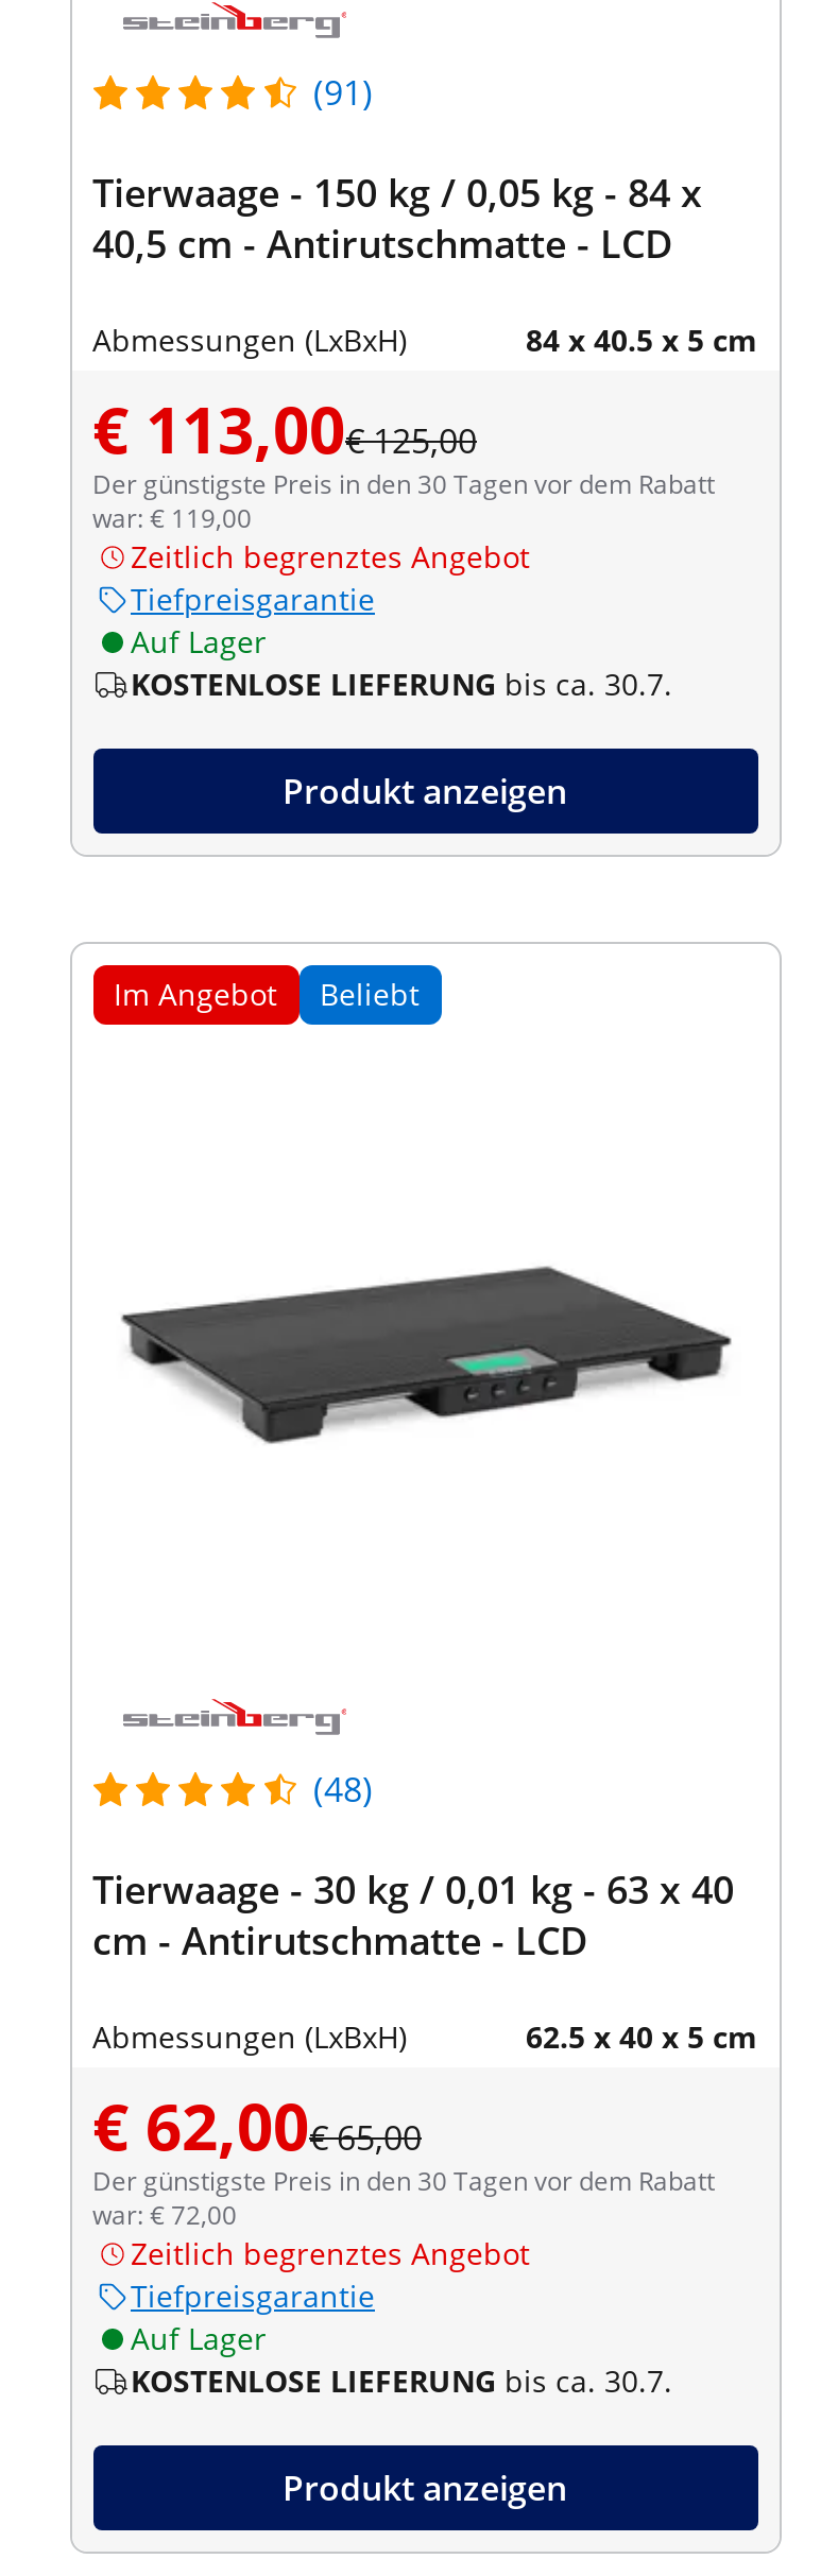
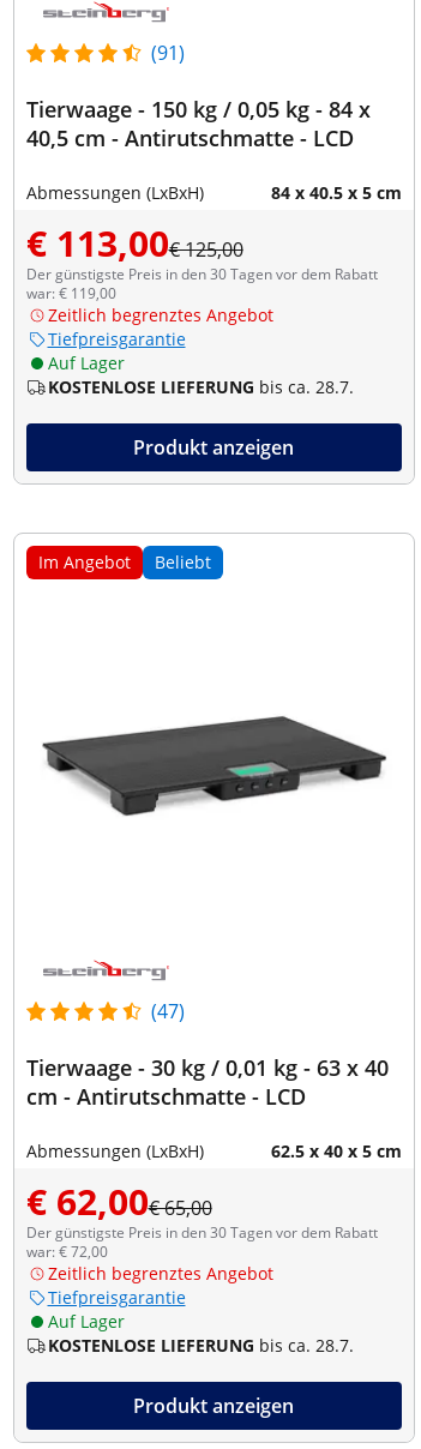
- KOSTENLOSE LIEFERUNG bis ca. 30.7.
+ KOSTENLOSE LIEFERUNG bis ca. 28.7.

- (48)
+ (47)

- KOSTENLOSE LIEFERUNG bis ca. 30.7.
+ KOSTENLOSE LIEFERUNG bis ca. 28.7.
